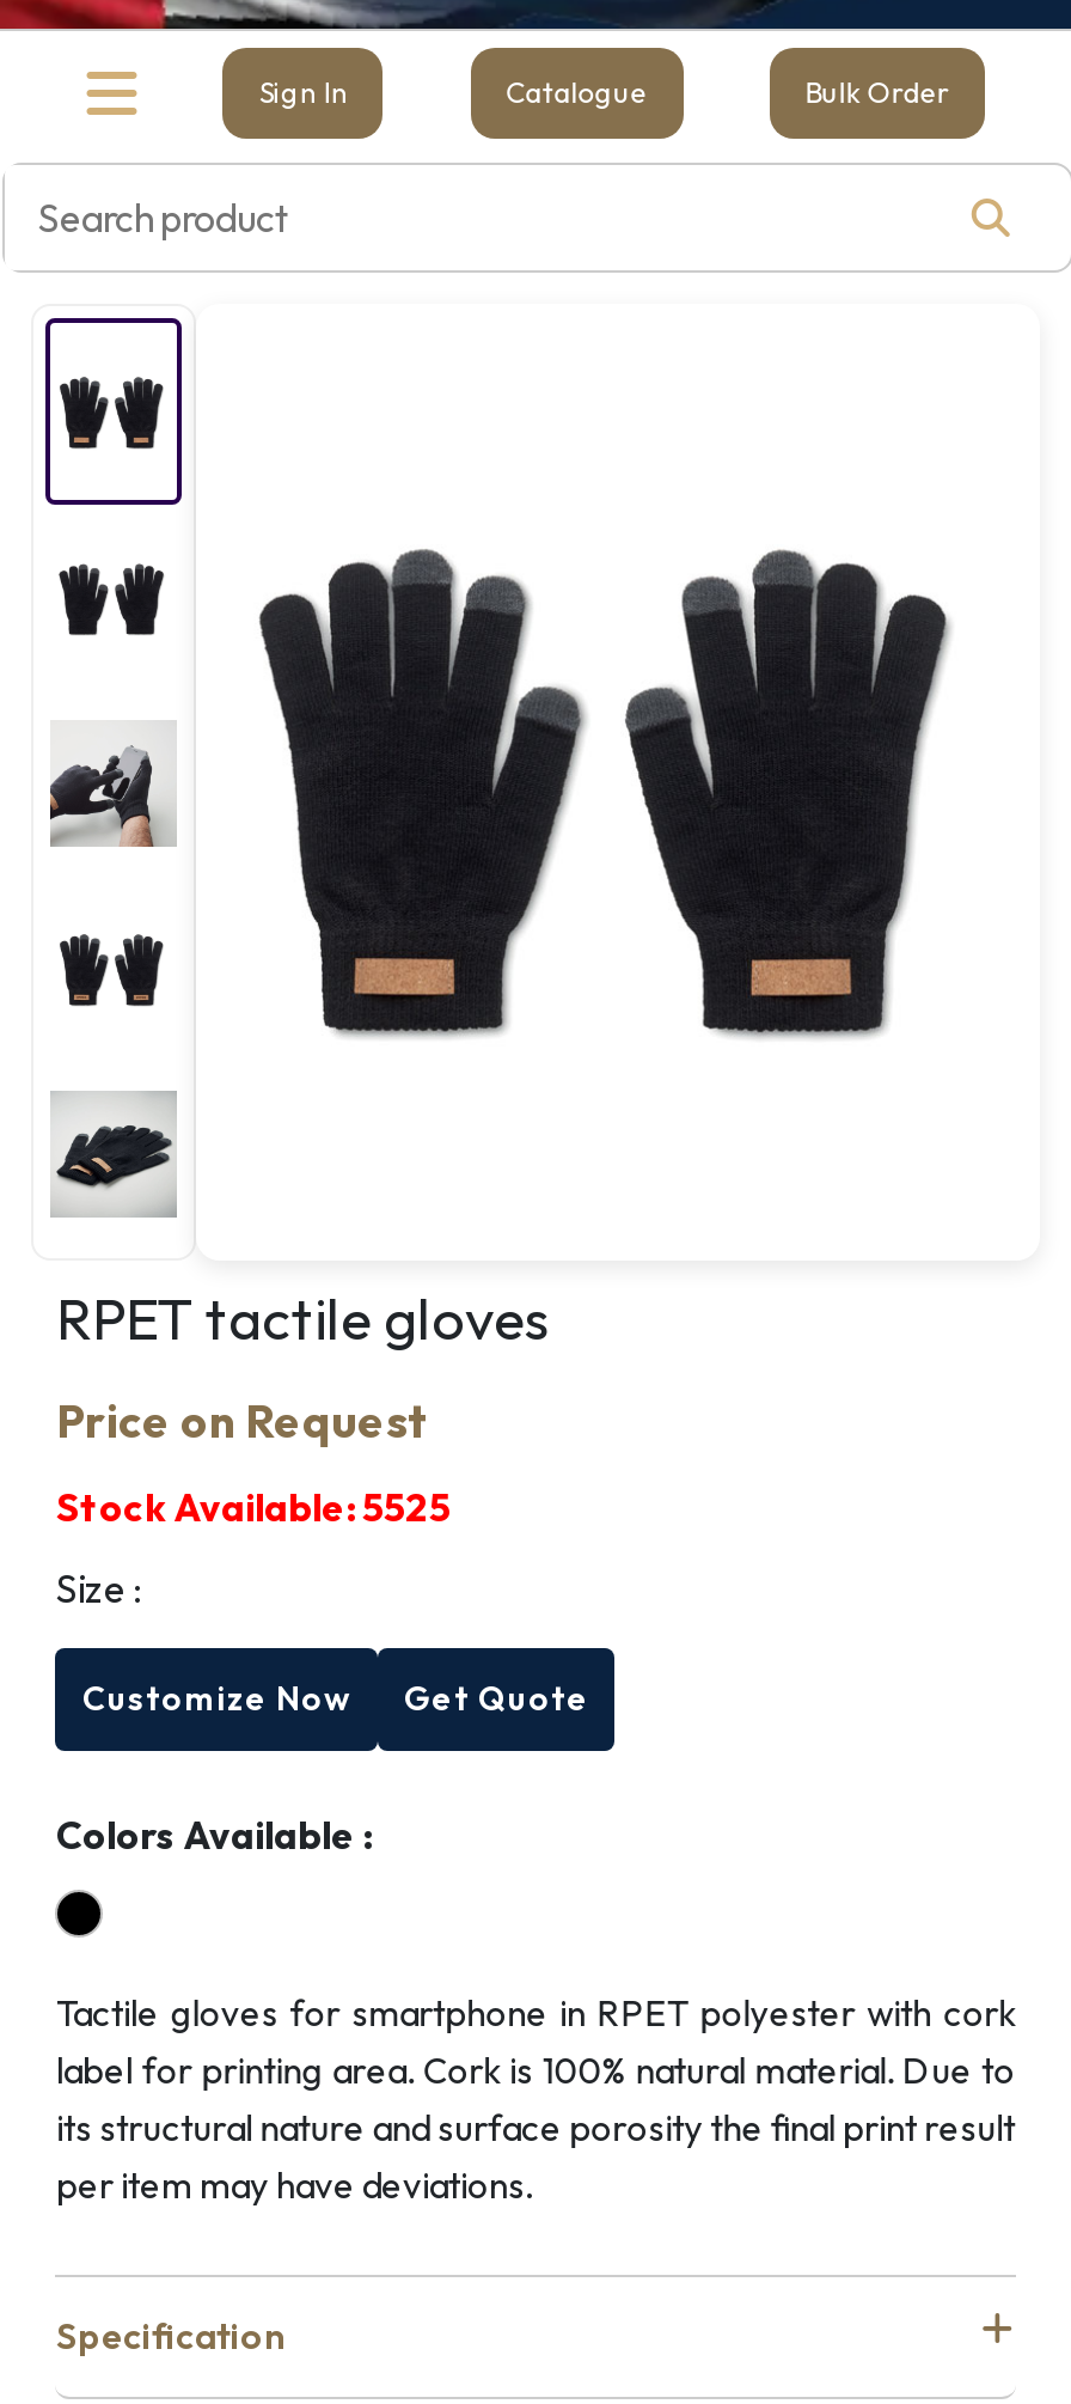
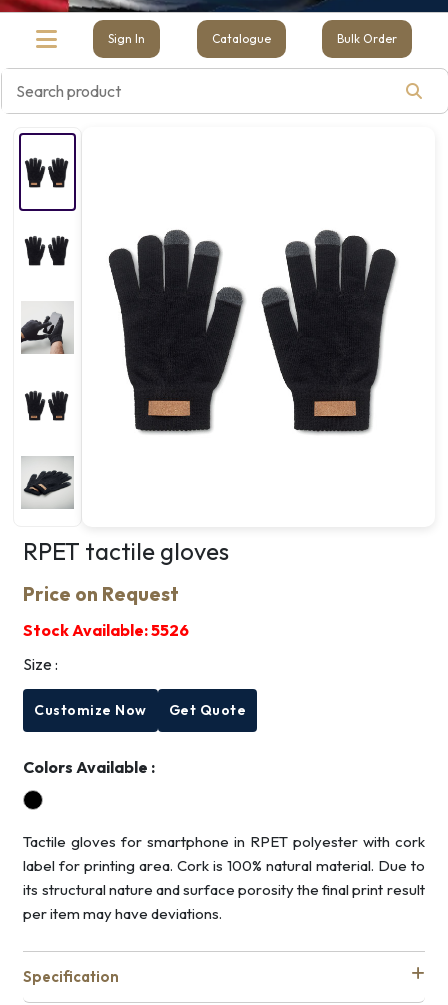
- Stock Available: 5525
+ Stock Available: 5526
